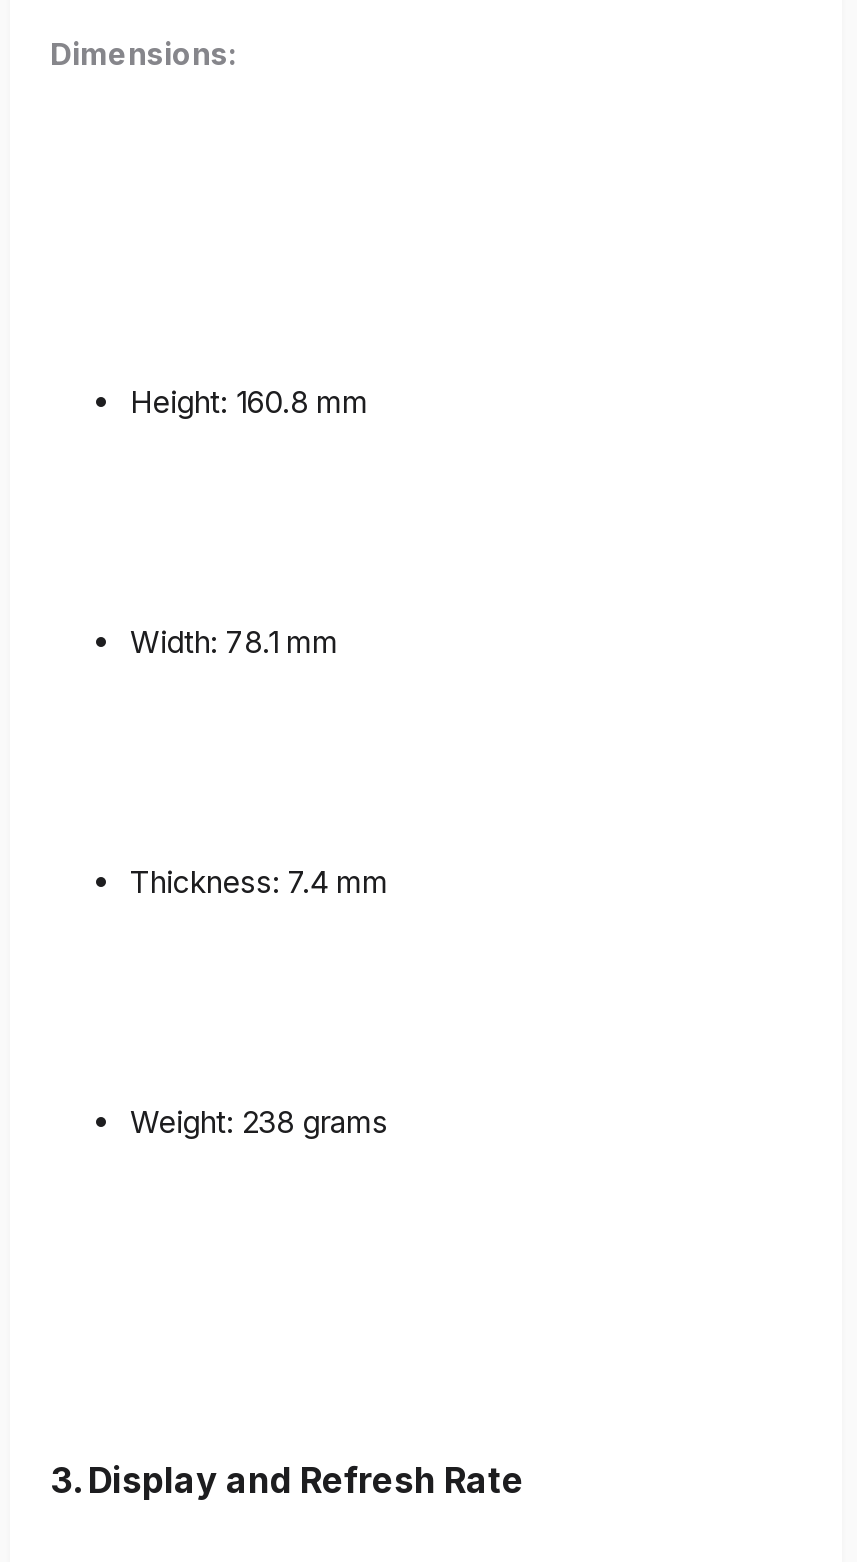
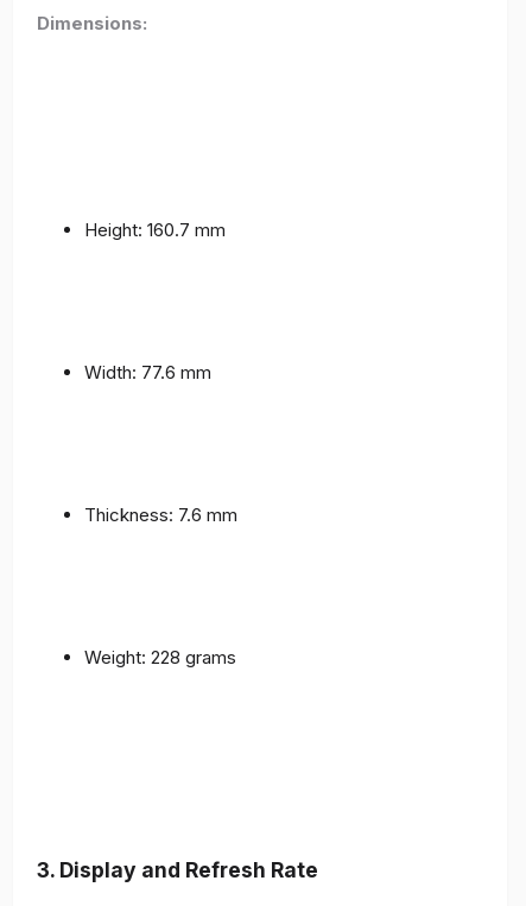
- Height: 160.8 mm
+ Height: 160.7 mm

- Width: 78.1 mm
+ Width: 77.6 mm

- Thickness: 7.4 mm
+ Thickness: 7.6 mm

- Weight: 238 grams
+ Weight: 228 grams
